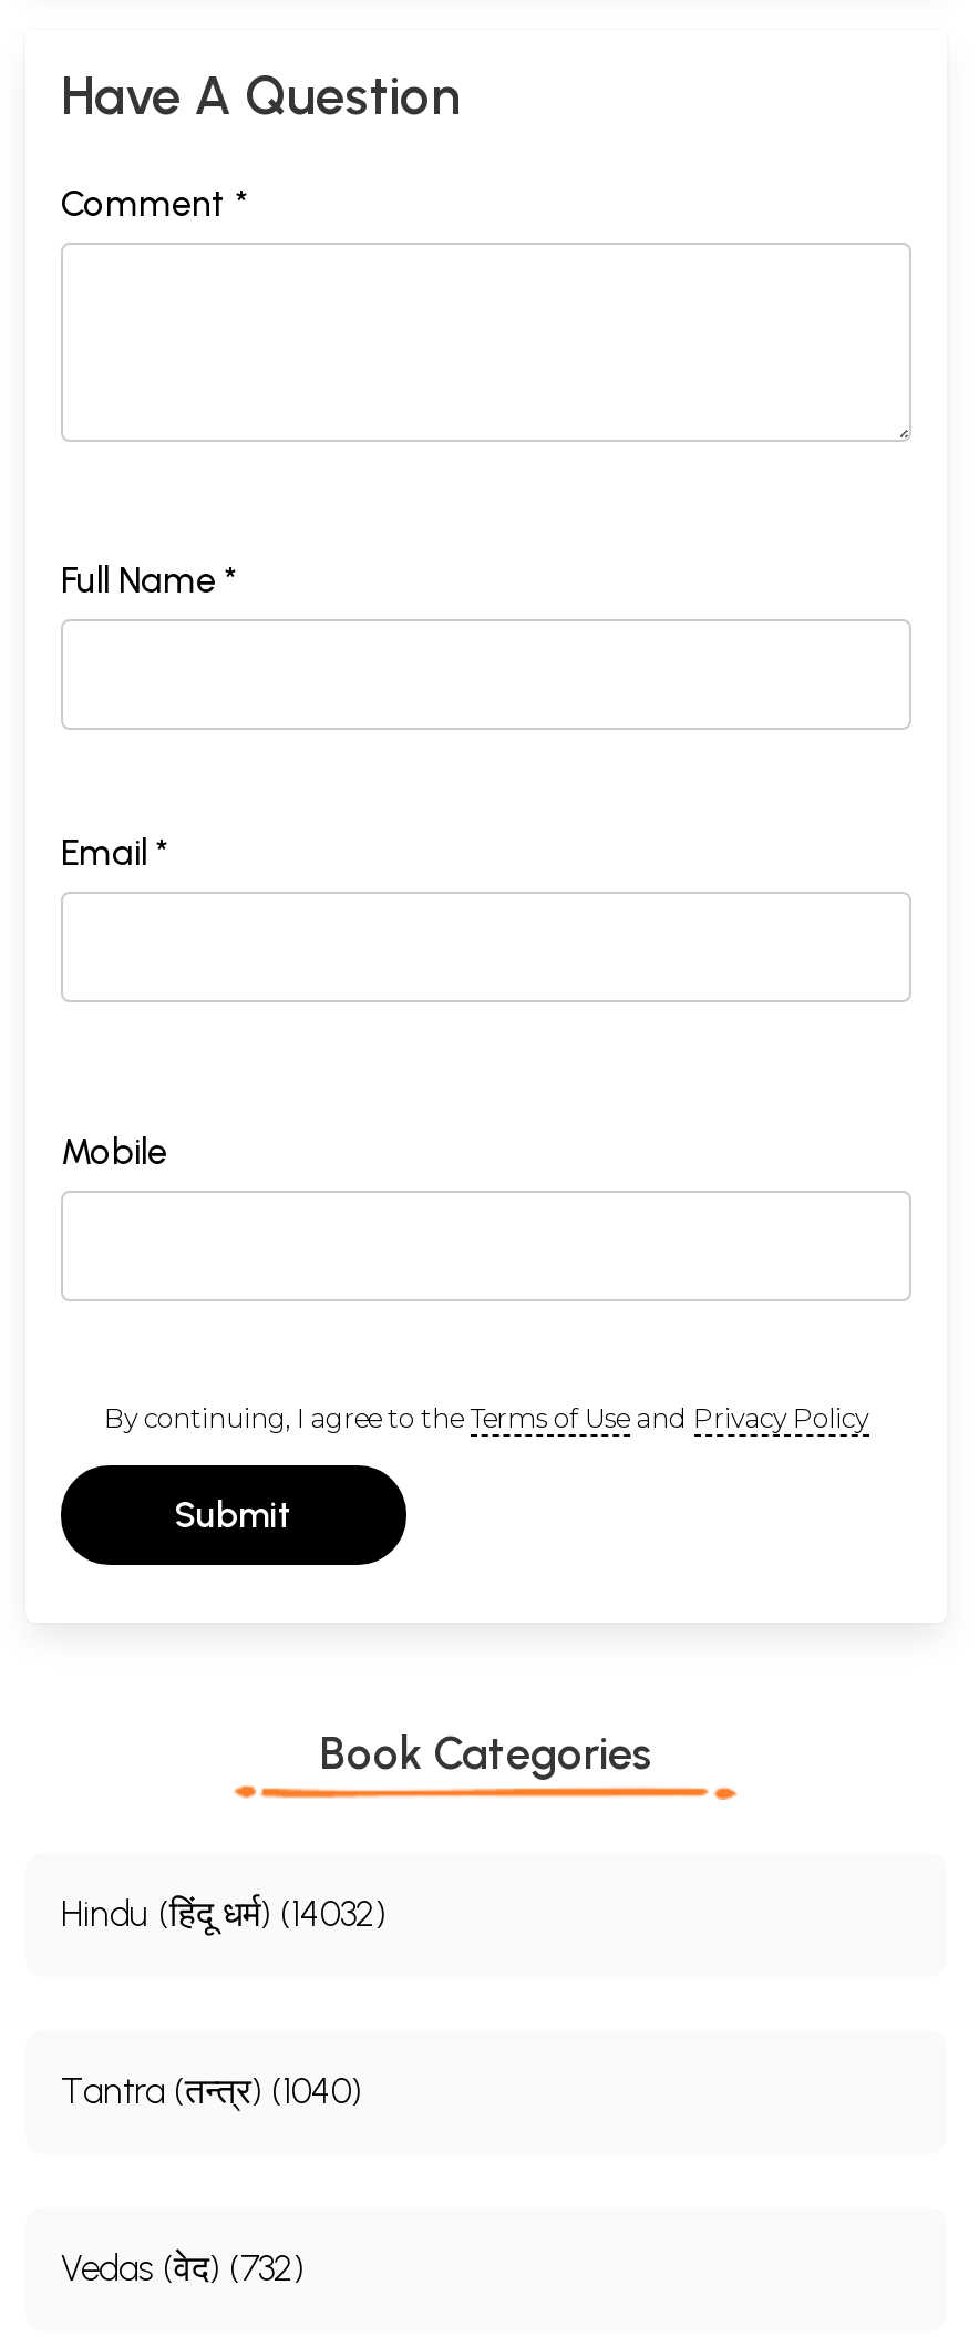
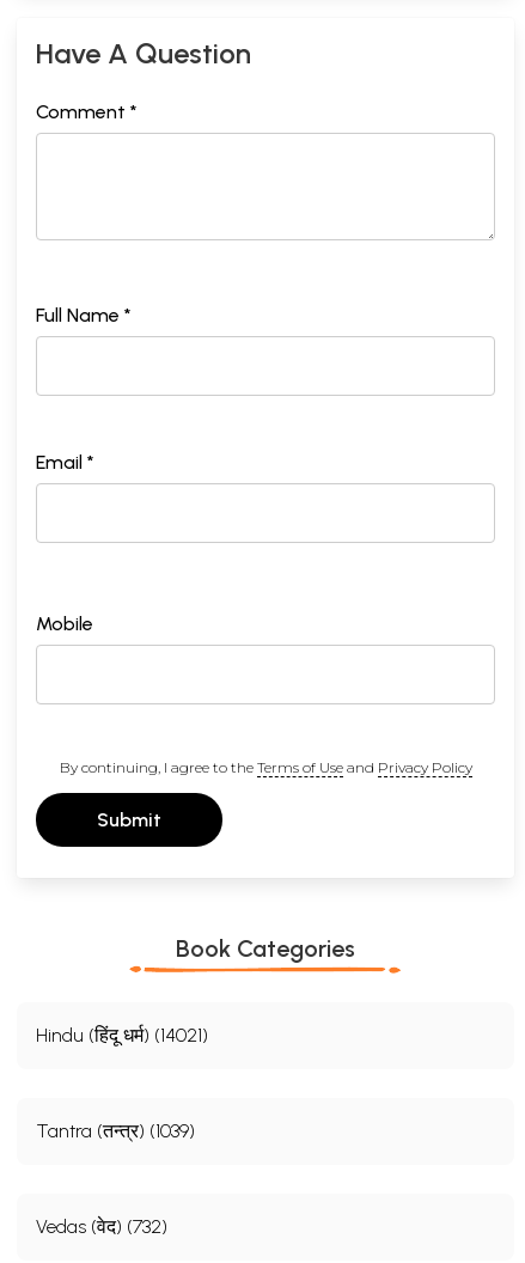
- Hindu (हिंदू धर्म) (14032)
+ Hindu (हिंदू धर्म) (14021)

- Tantra (तन्त्र) (1040)
+ Tantra (तन्त्र) (1039)
